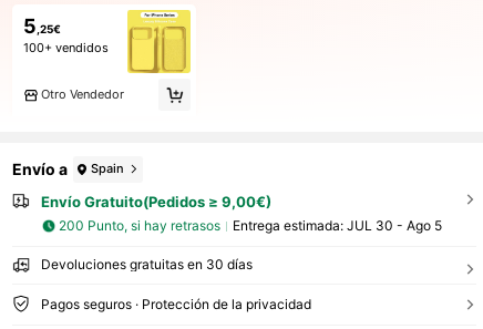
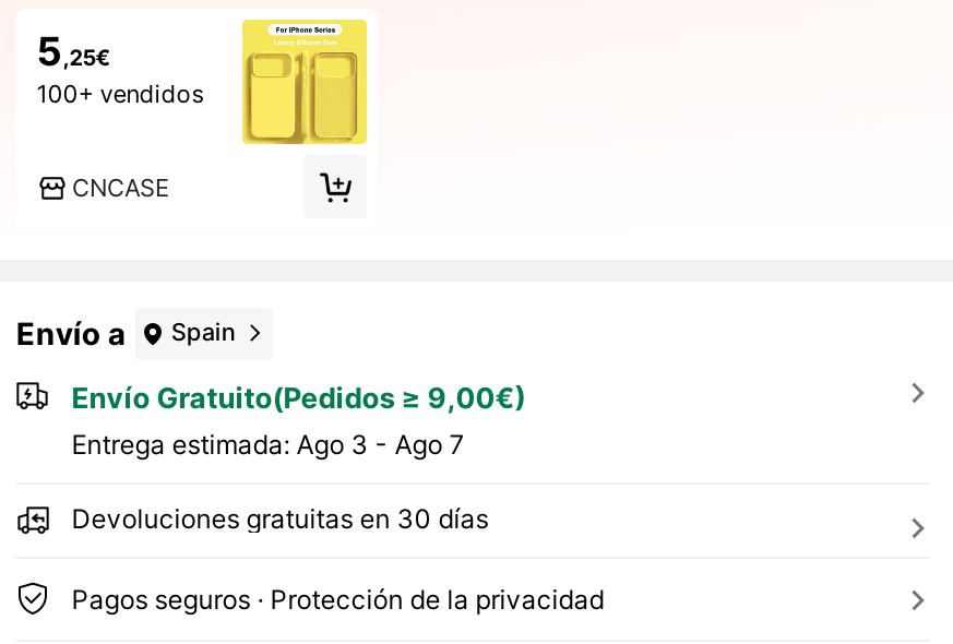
- Otro Vendedor
+ CNCASE

- 200 Punto, si hay retrasos
- Entrega estimada: JUL 30 - Ago 5
+ Entrega estimada: Ago 3 - Ago 7
